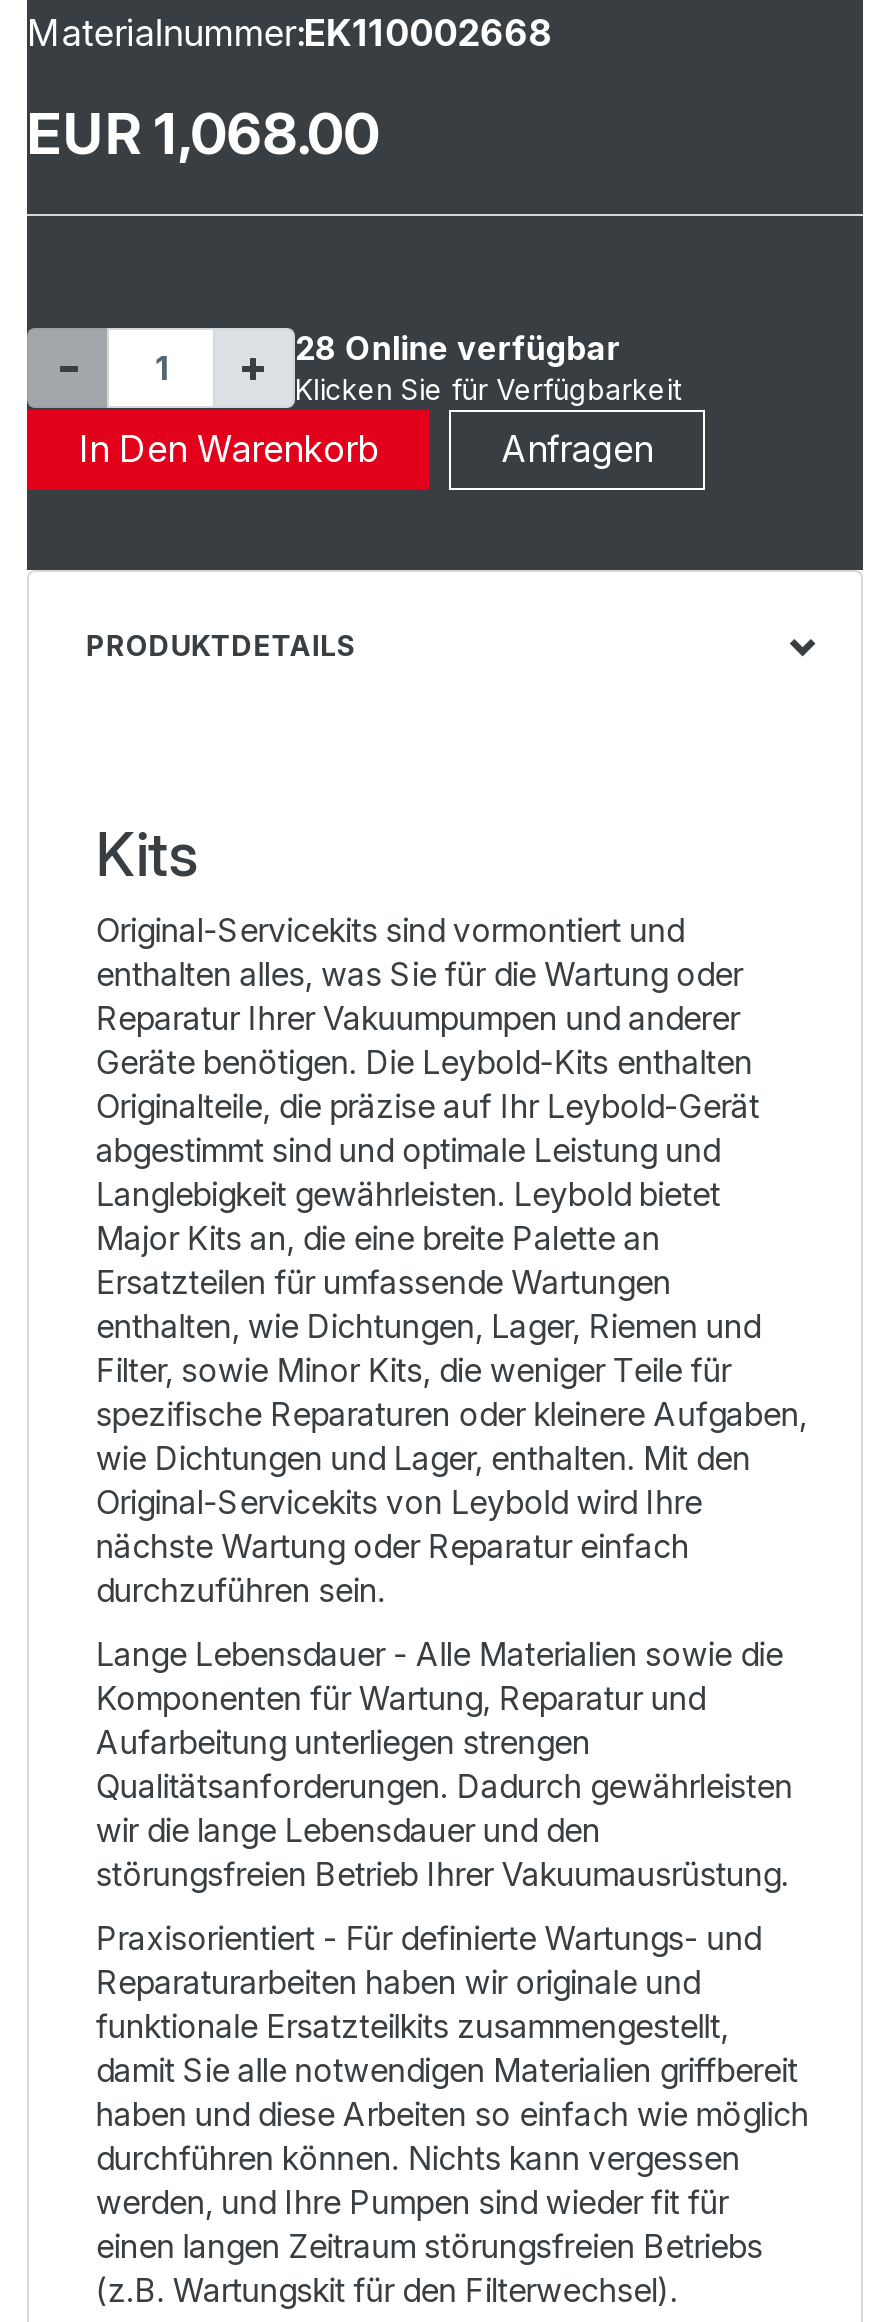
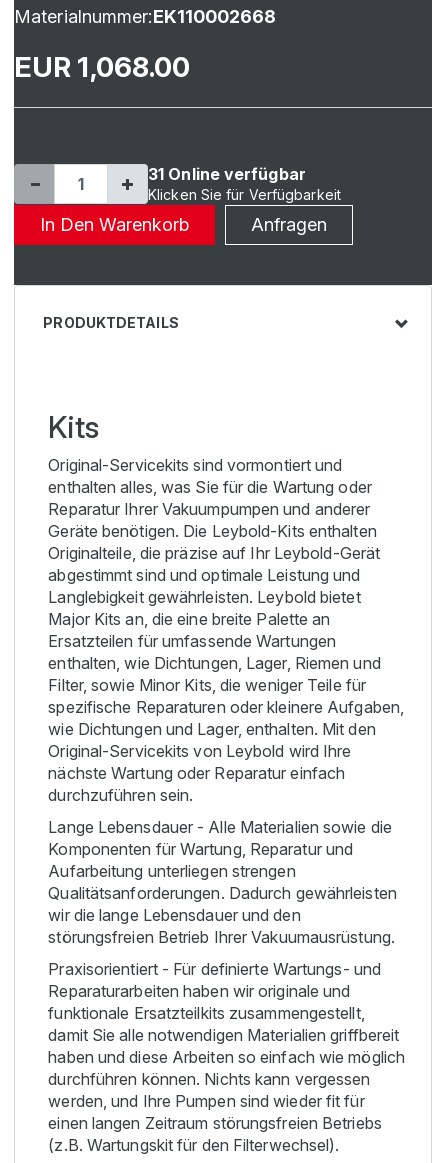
- 28 Online verfügbar
+ 31 Online verfügbar
